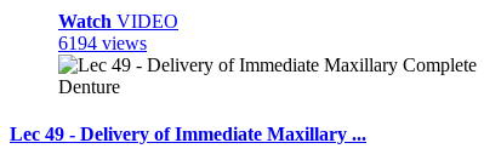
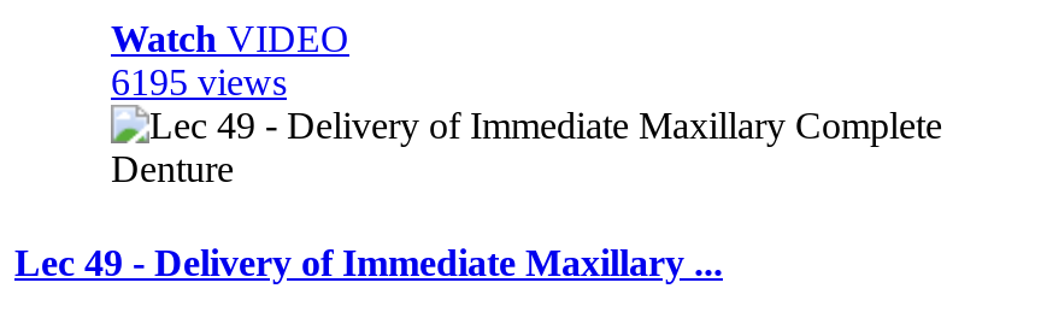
- 6194 views
+ 6195 views
